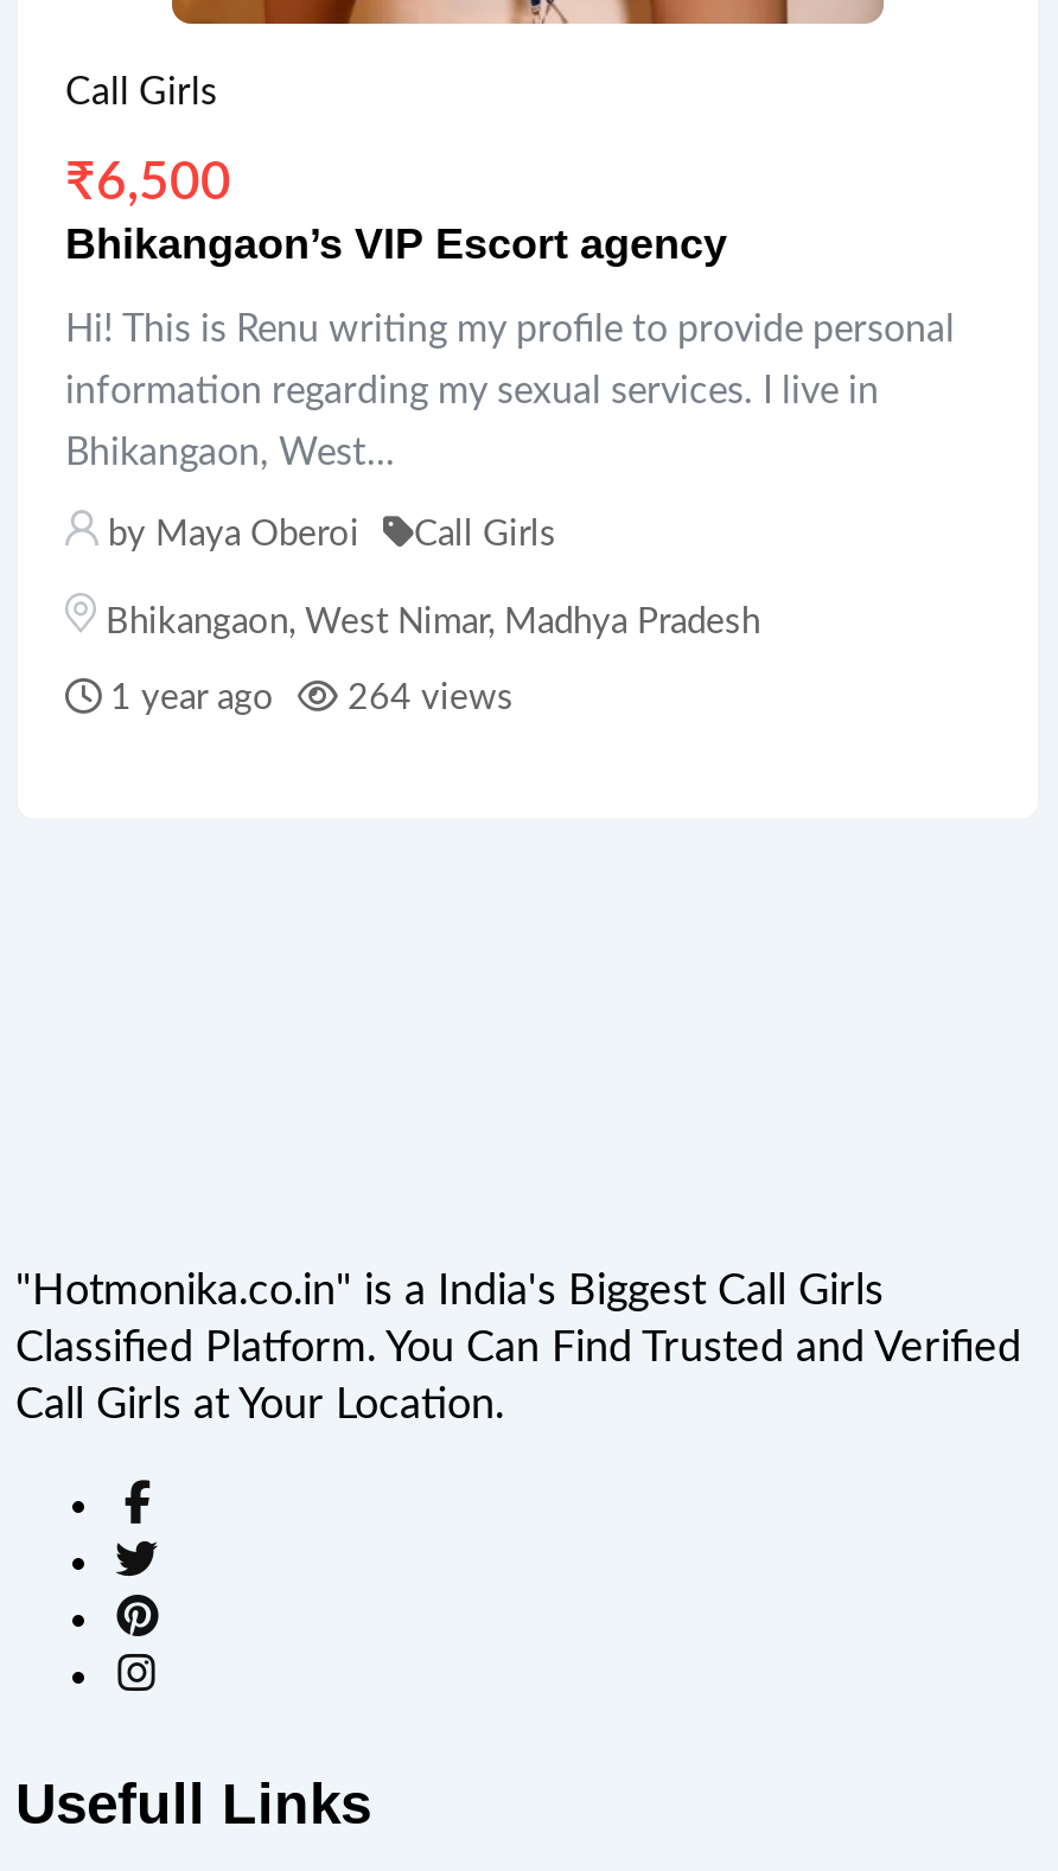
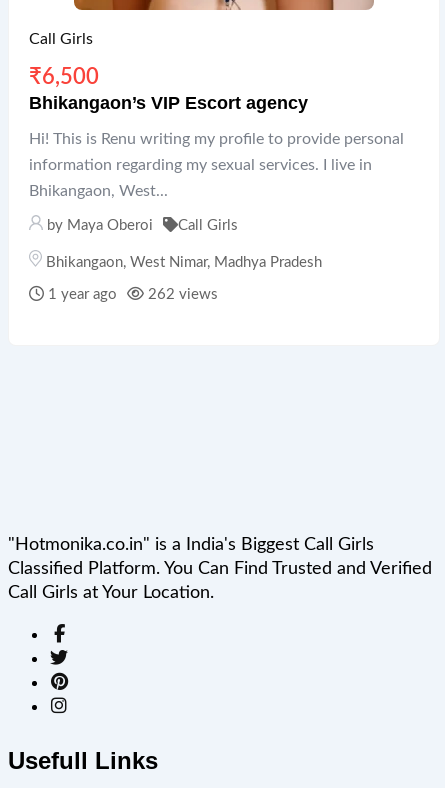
- 1 year ago 264 views
+ 1 year ago 262 views
